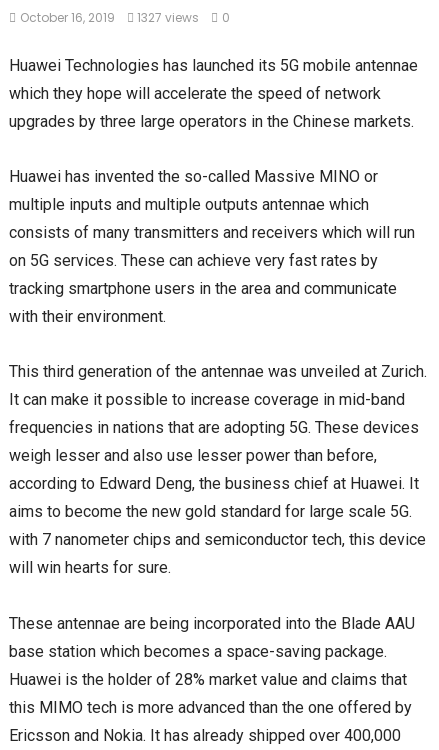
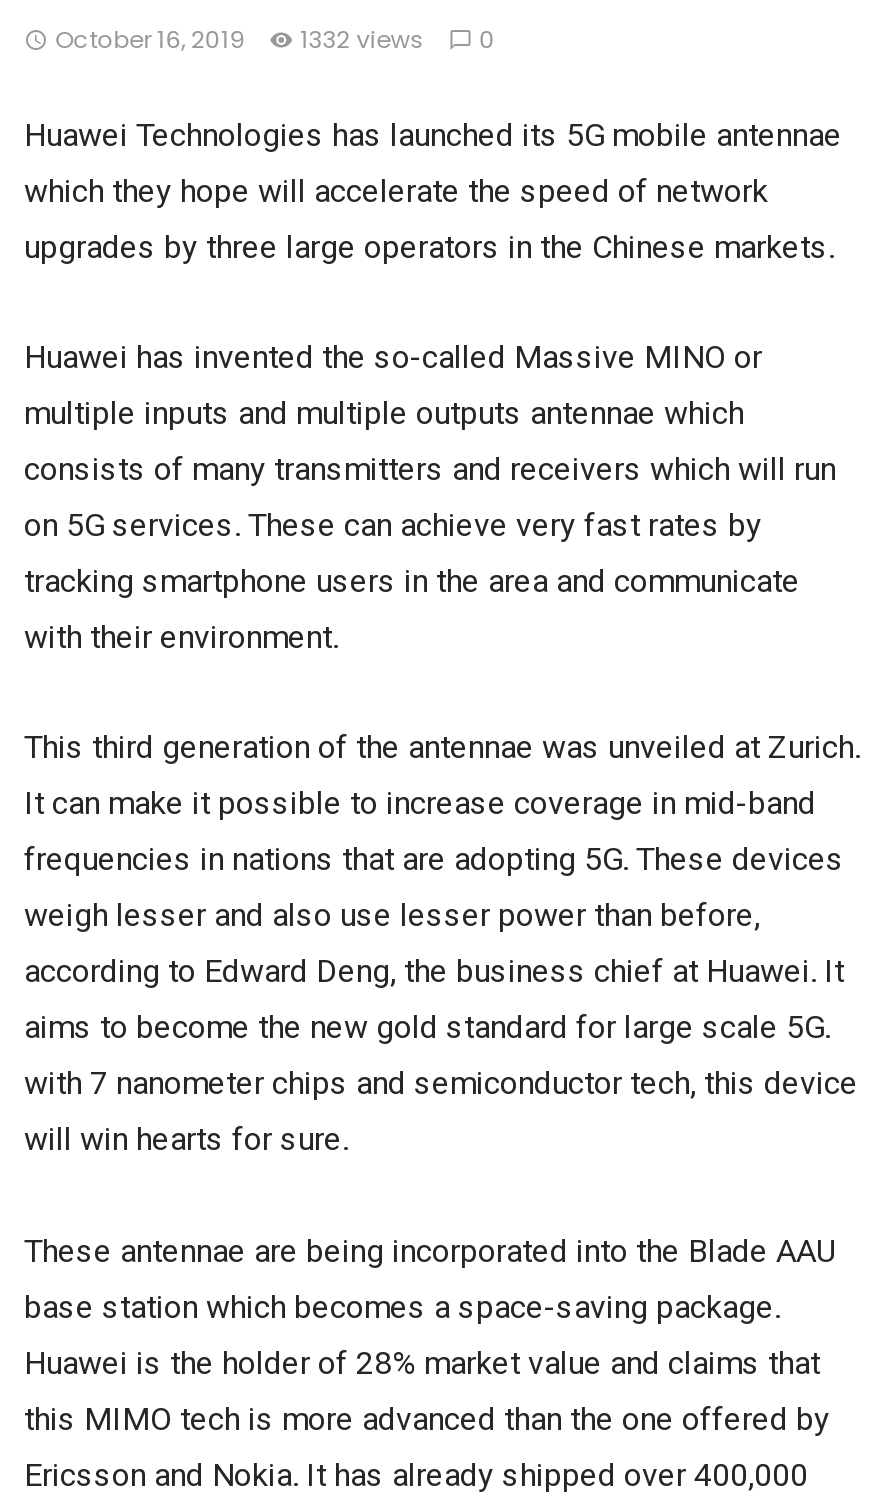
- October 16, 2019 1327 views 0
+ October 16, 2019 1332 views 0
